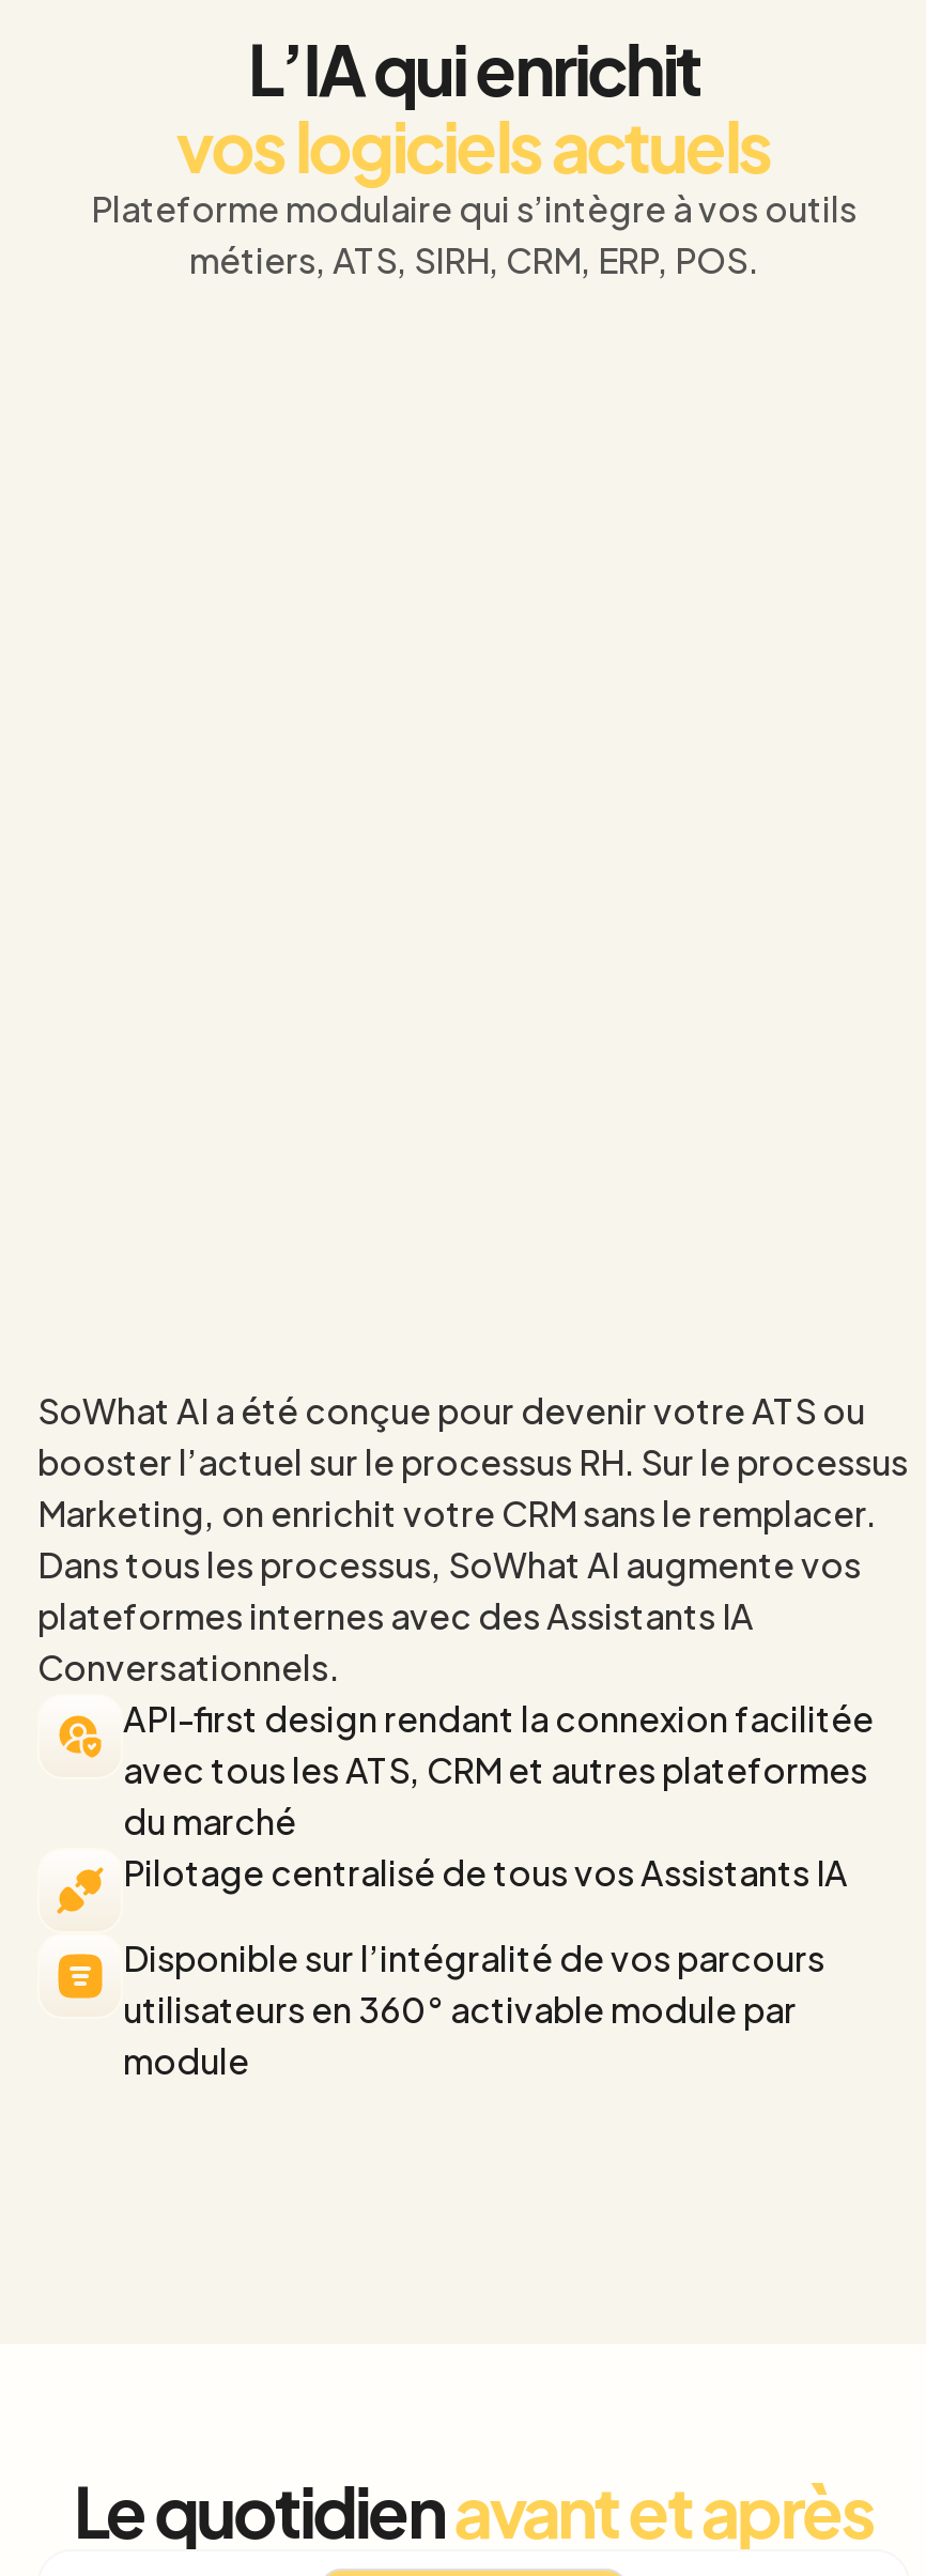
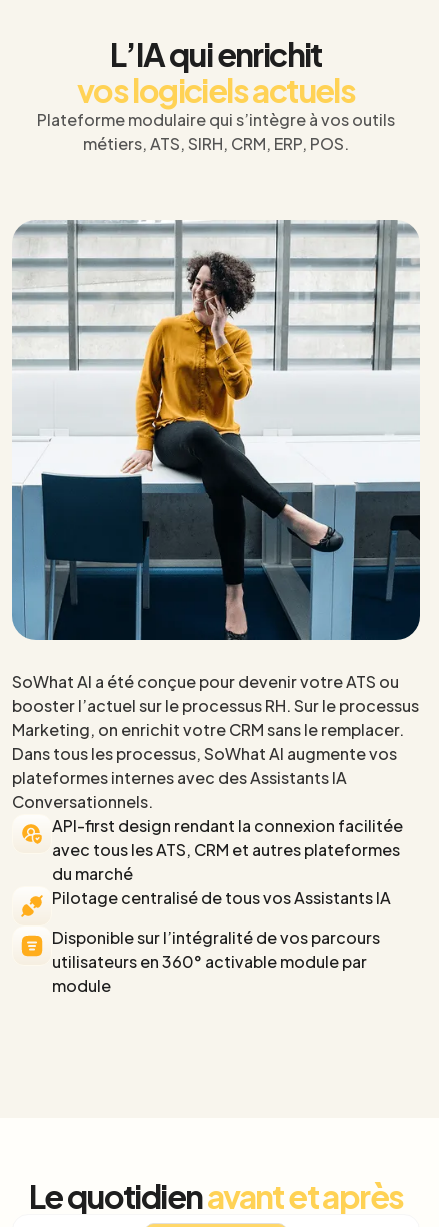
+ [image]
